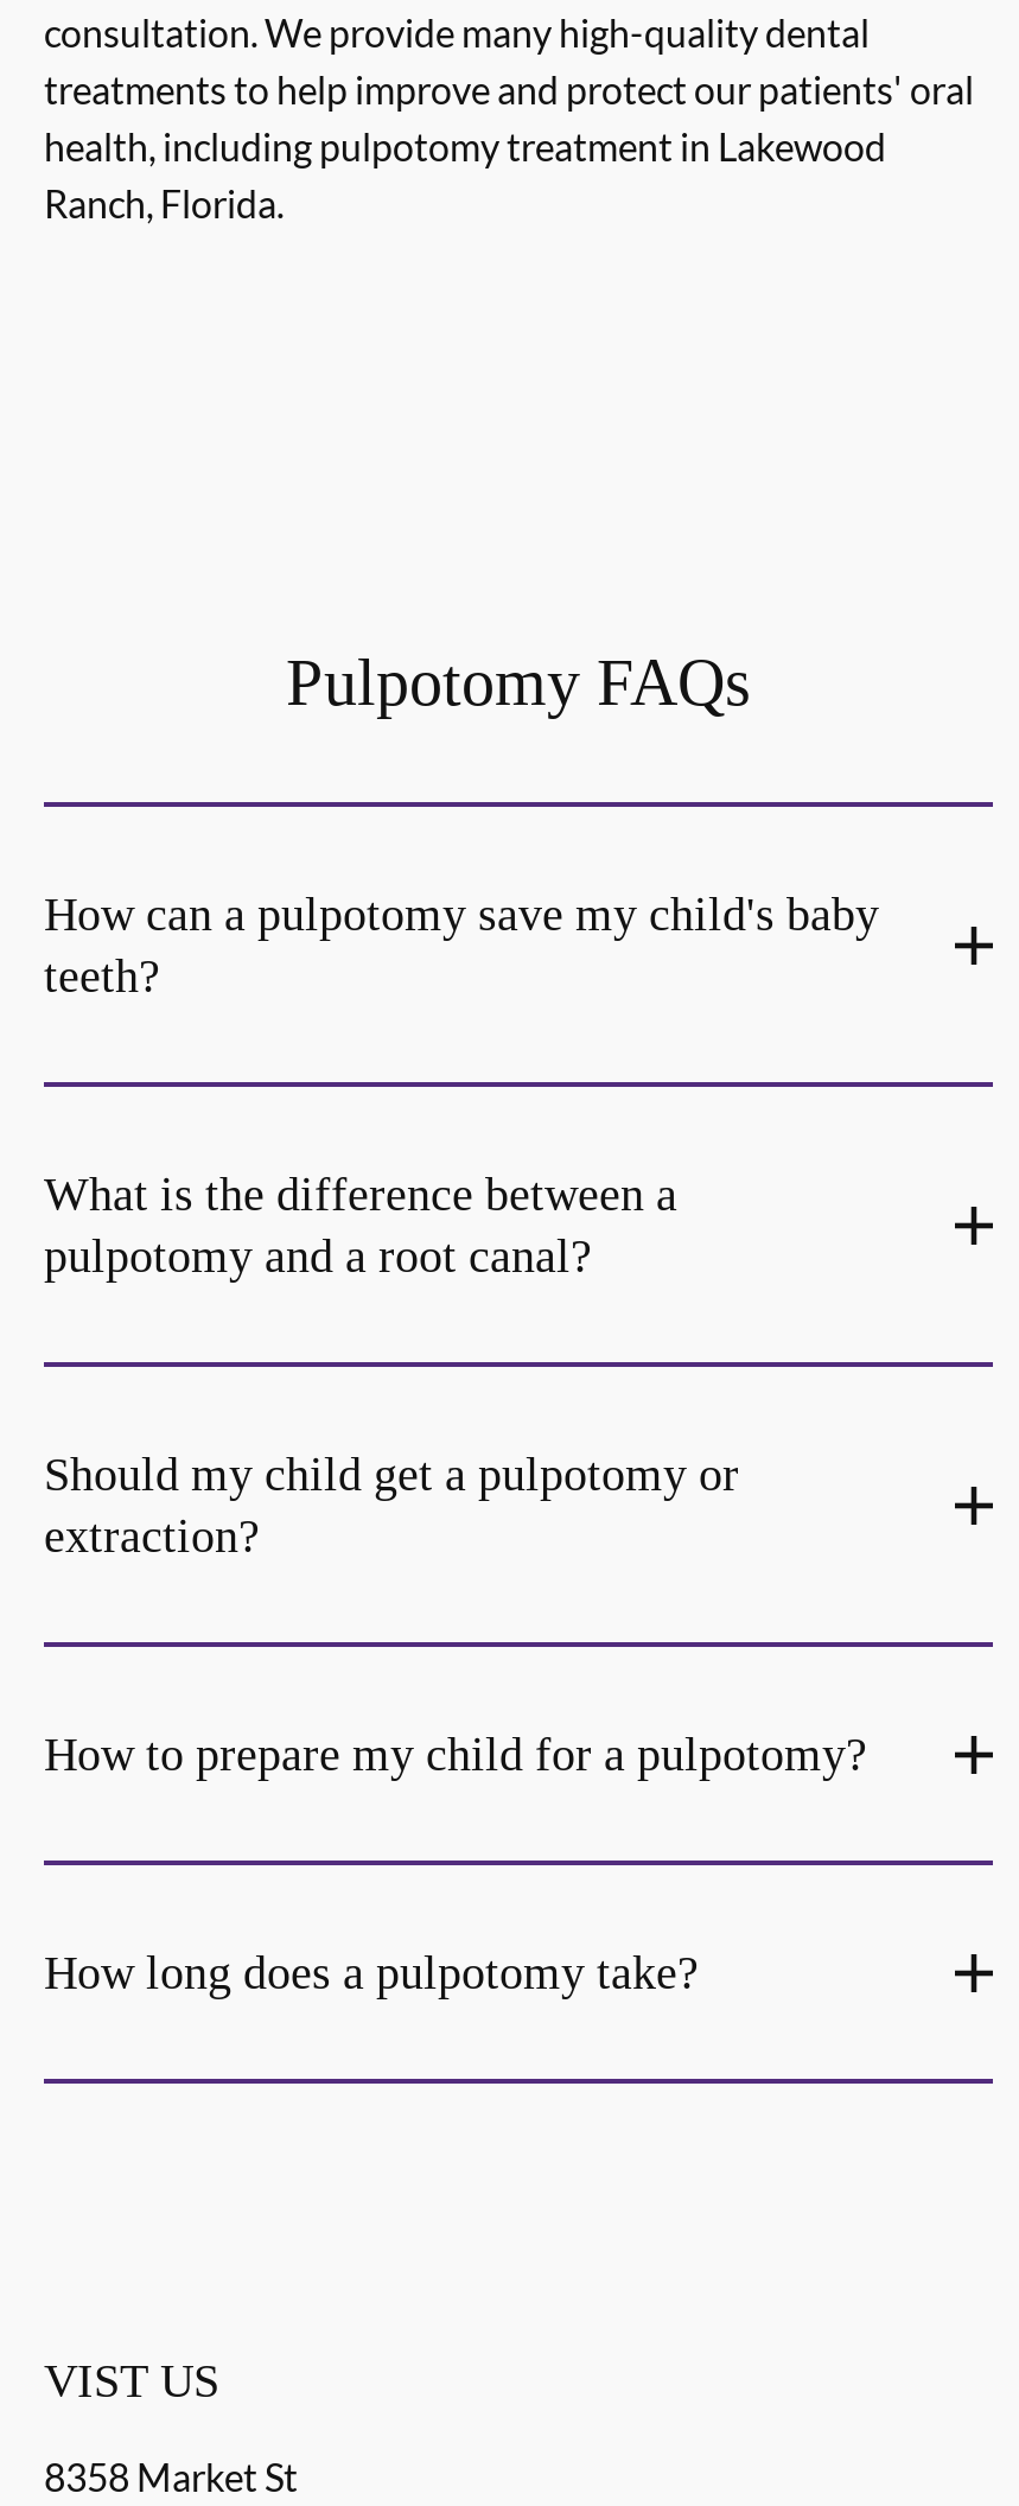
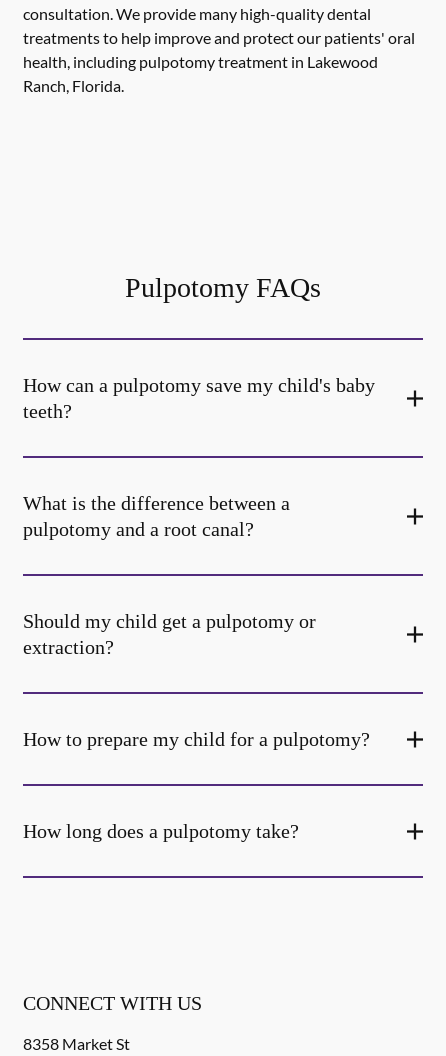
- VIST US
+ CONNECT WITH US
